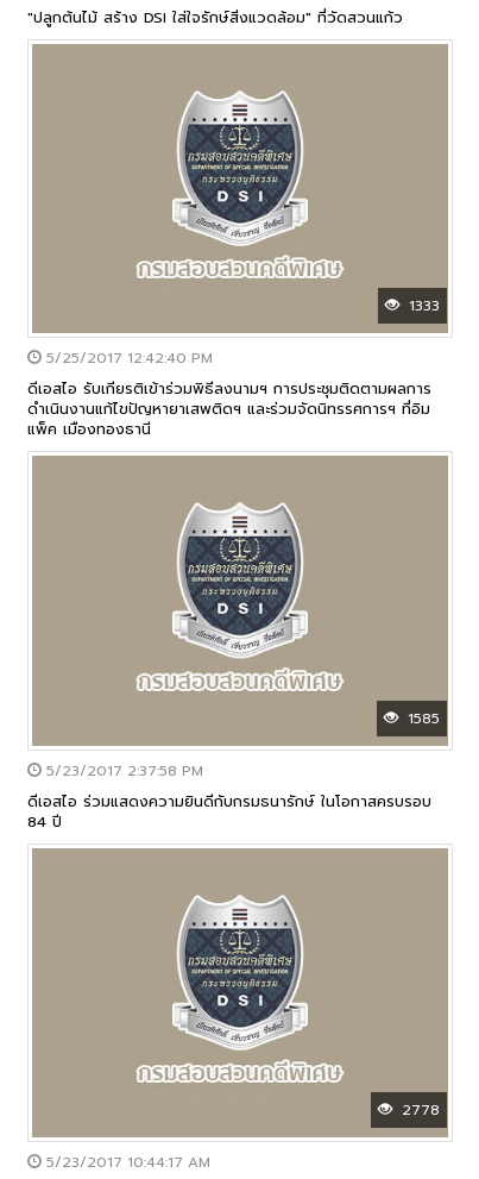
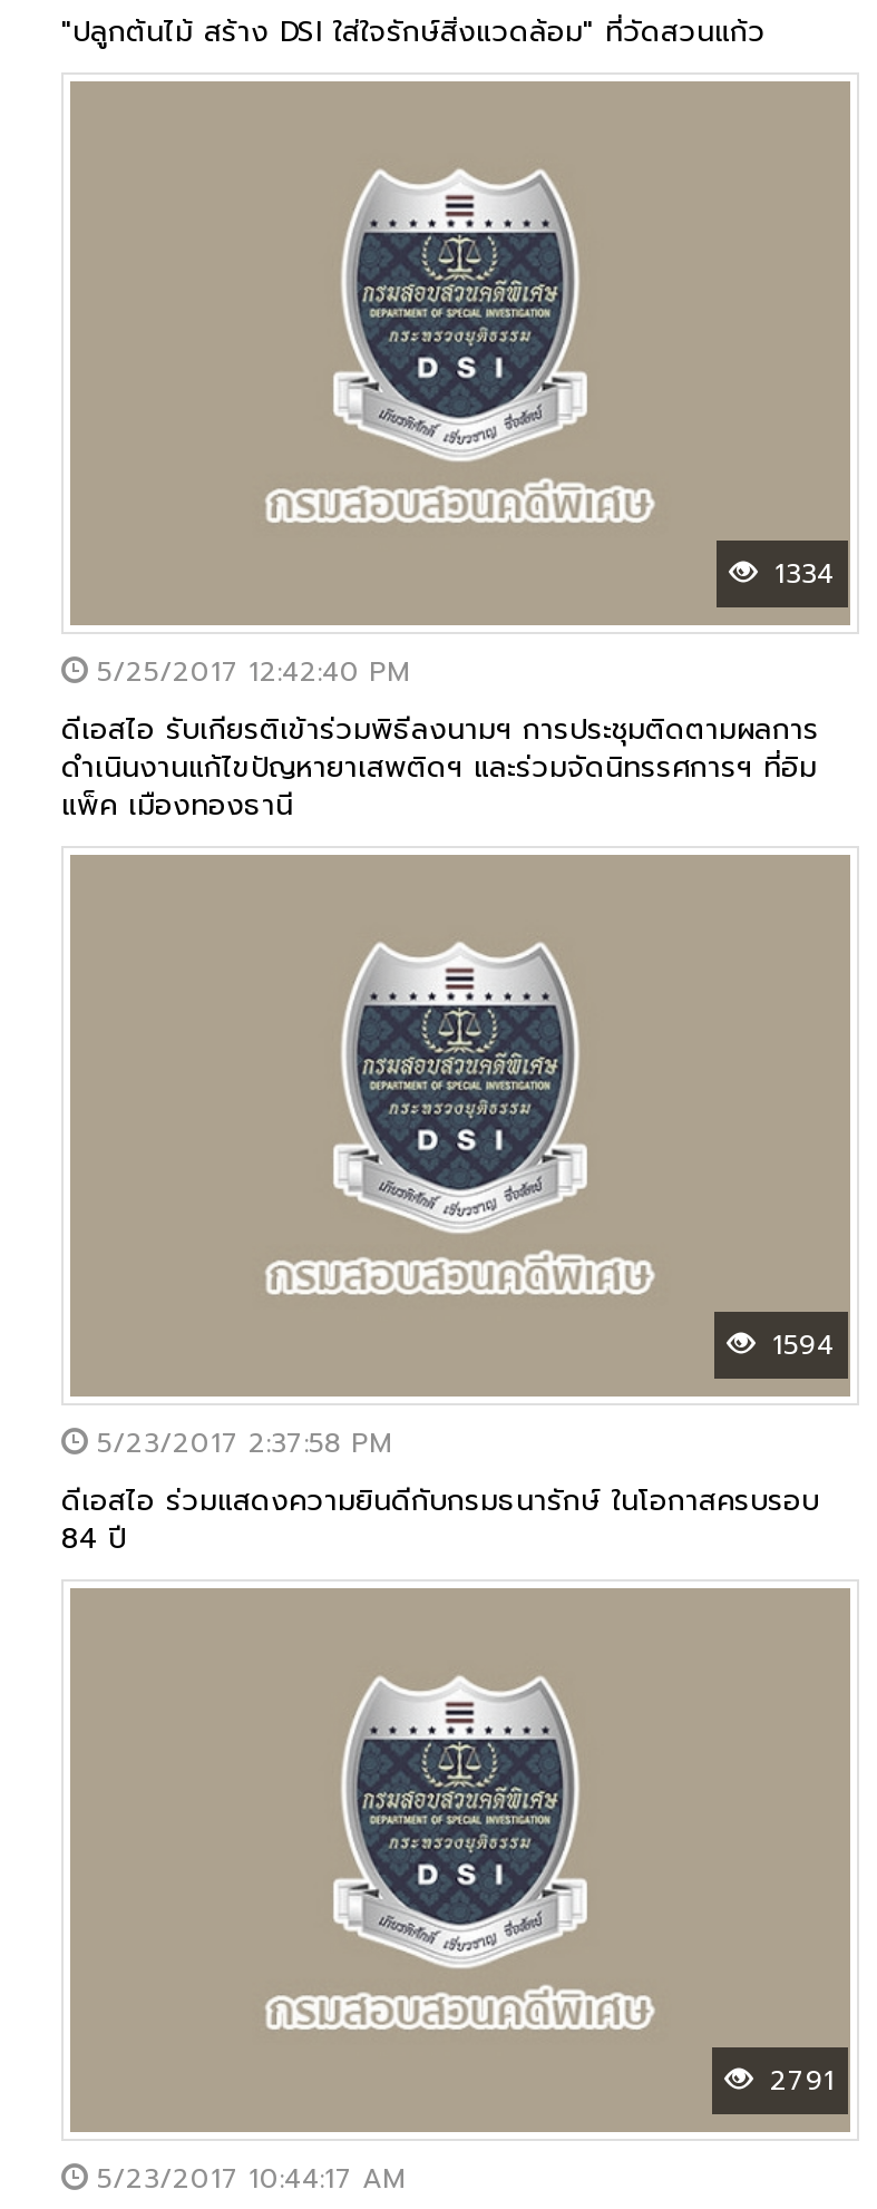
- 1333
+ 1334

- 1585
+ 1594

- 2778
+ 2791
